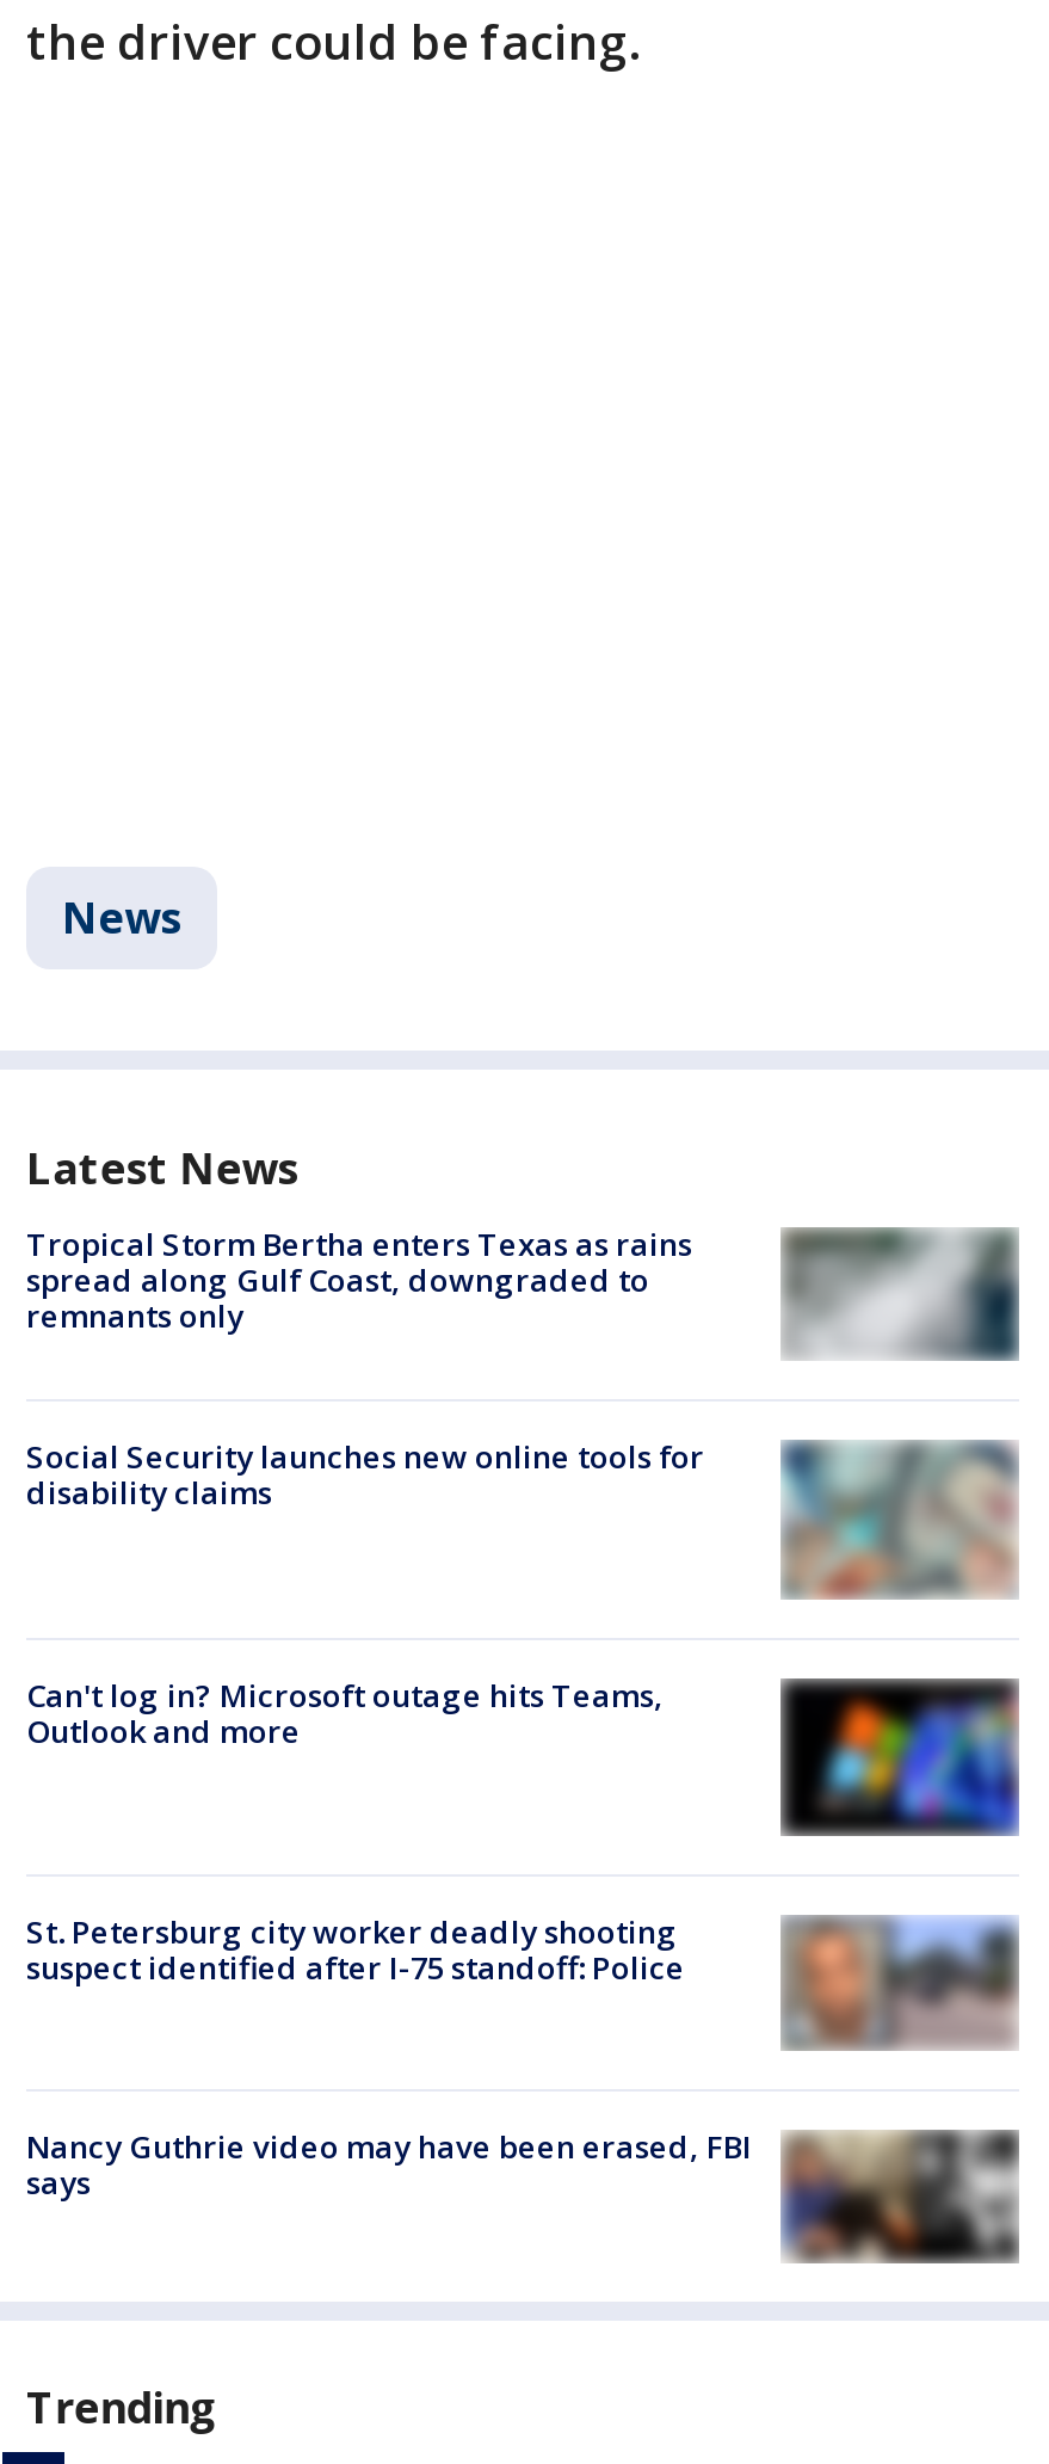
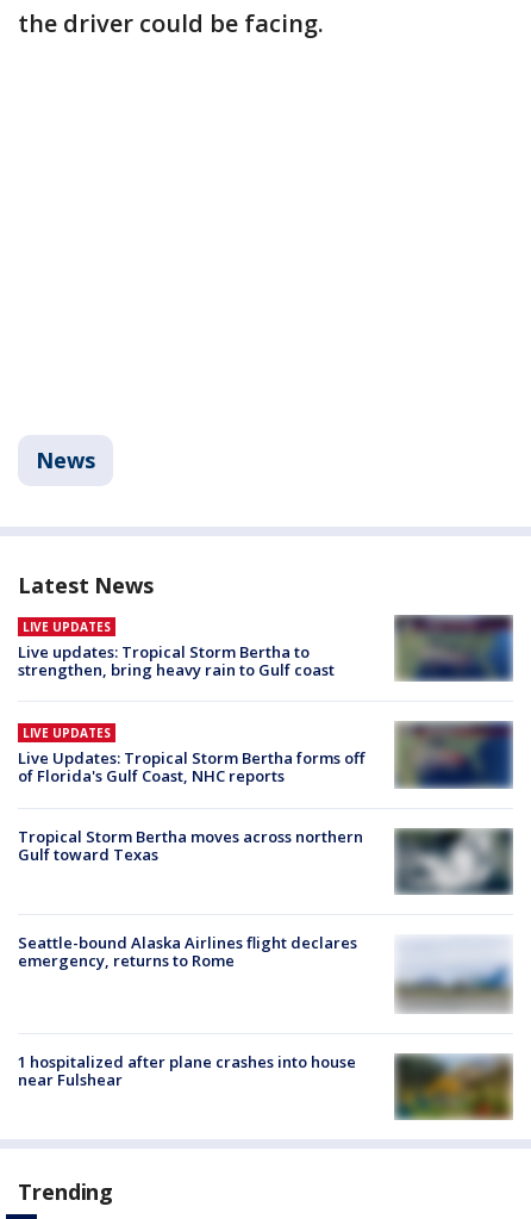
- Tropical Storm Bertha enters Texas as rains
- spread along Gulf Coast, downgraded to
- remnants only
+ LIVE UPDATES
+ Live updates: Tropical Storm Bertha to
+ strengthen, bring heavy rain to Gulf coast

- [image]
+ [image]

- [image]
- Social Security launches new online tools for
- disability claims
+ [image]
+ LIVE UPDATES
+ Live Updates: Tropical Storm Bertha forms off
+ of Florida's Gulf Coast, NHC reports

- Can't log in? Microsoft outage hits Teams,
- Outlook and more
+ Tropical Storm Bertha moves across northern
+ Gulf toward Texas

- [image]
+ [image]

- [image]
- St. Petersburg city worker deadly shooting
- suspect identified after I-75 standoff: Police
+ [image]
+ Seattle-bound Alaska Airlines flight declares
+ emergency, returns to Rome

- [image]
- Nancy Guthrie video may have been erased, FBI
- says
+ [image]
+ 1 hospitalized after plane crashes into house
+ near Fulshear
